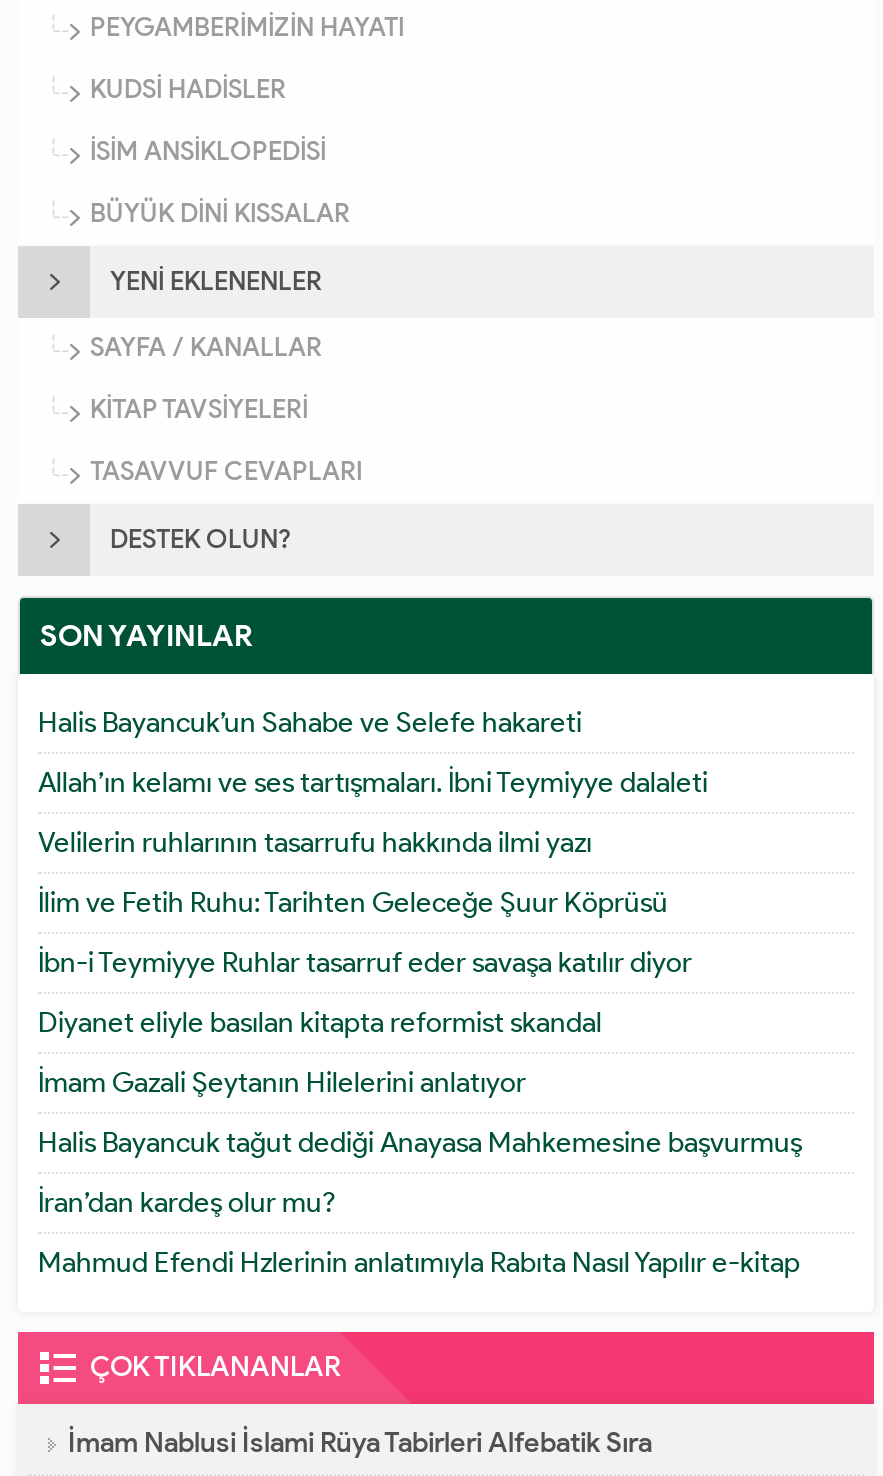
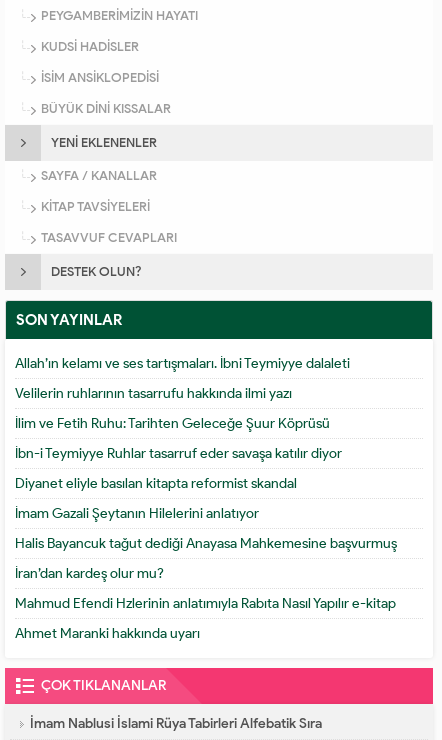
- Halis Bayancuk’un Sahabe ve Selefe hakareti

moved up: Allah’ın kelamı ve ses tartışmaları. İbni Teymiyye dalaleti | Velilerin ruhlarının tasarrufu hakkında ilmi yazı | İlim ve Fetih Ruhu: Tarihten Geleceğe Şuur Köprüsü | ... | İran’dan kardeş olur mu? | Mahmud Efendi Hzlerinin anlatımıyla Rabıta Nasıl Yapılır e-kitap

+ Ahmet Maranki hakkında uyarı
